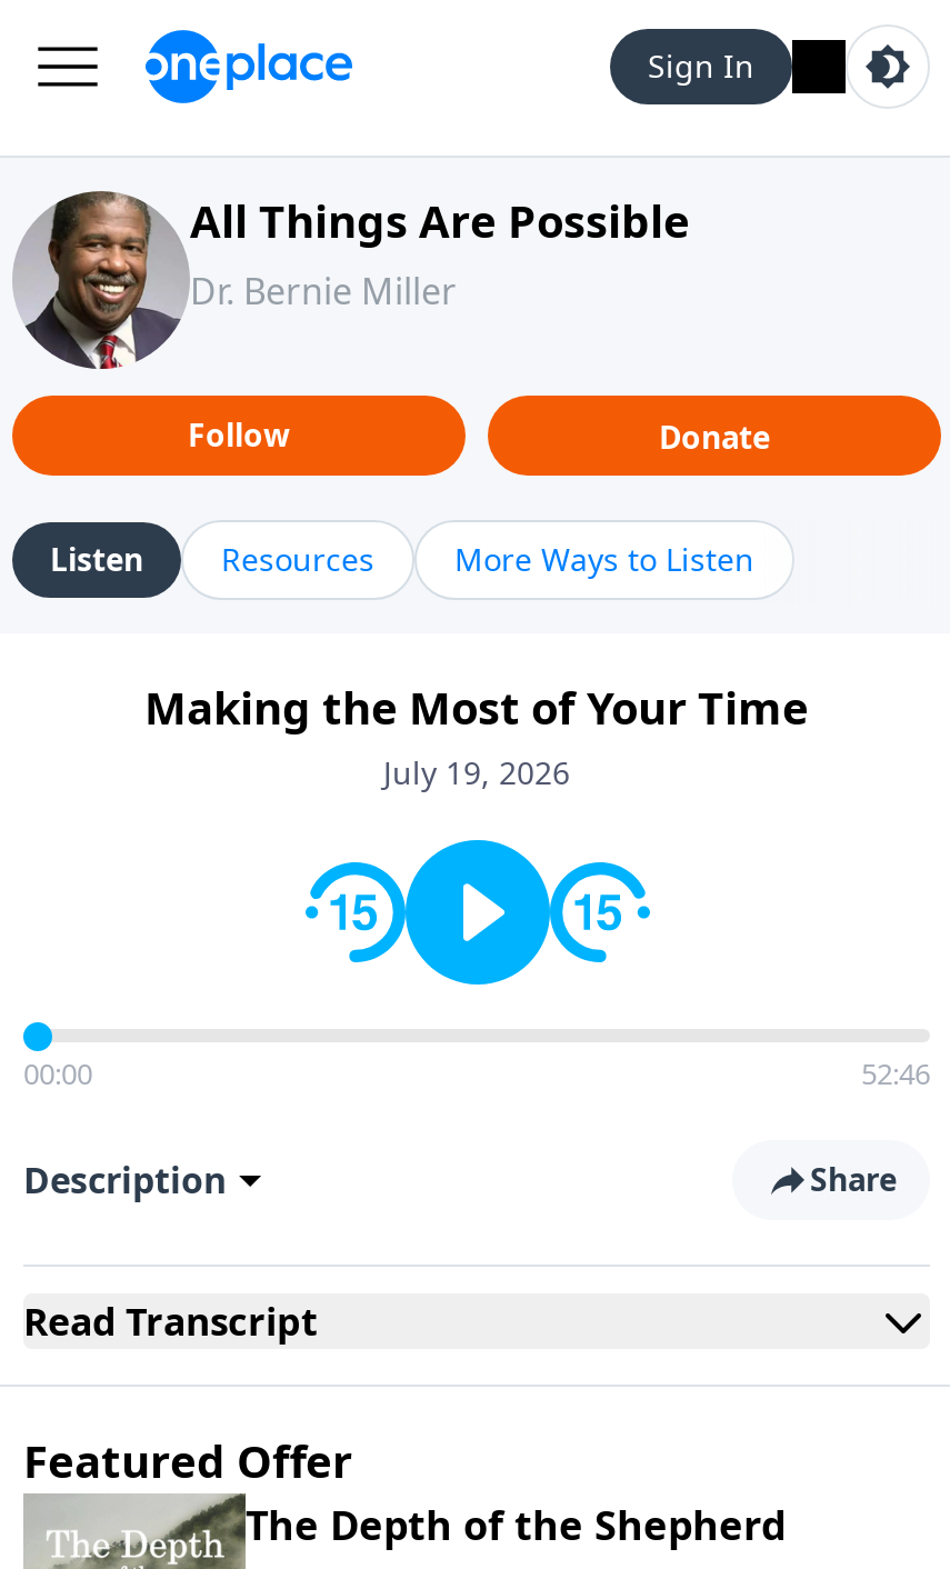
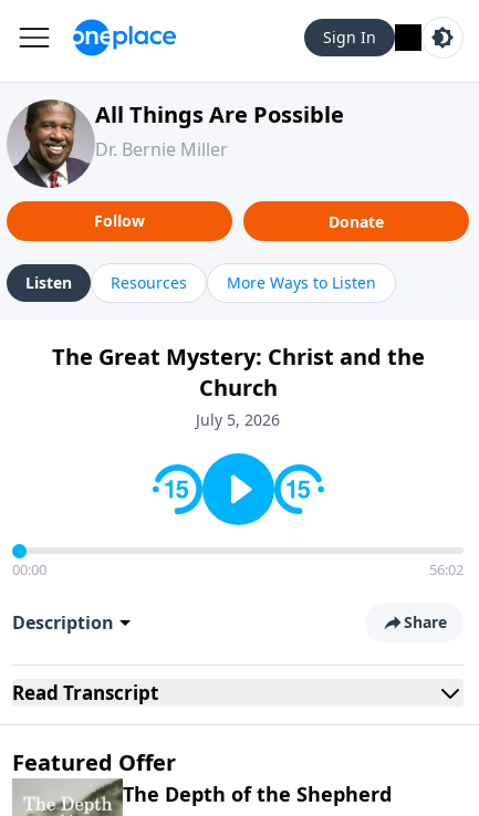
- Making the Most of Your Time
- July 19, 2026
+ The Great Mystery: Christ and the
+ Church
+ July 5, 2026

- 52:46
+ 56:02
